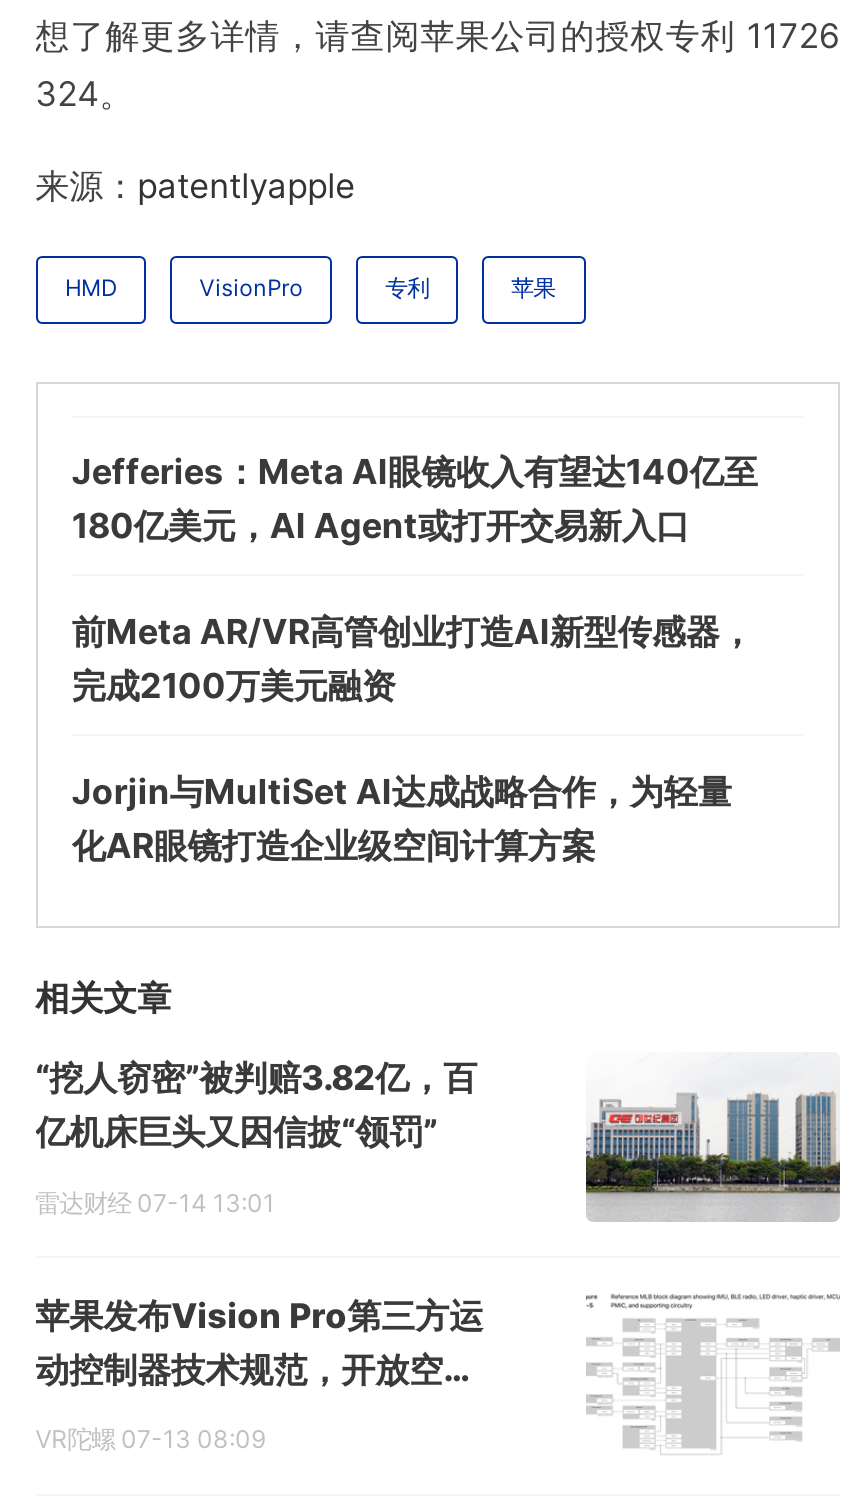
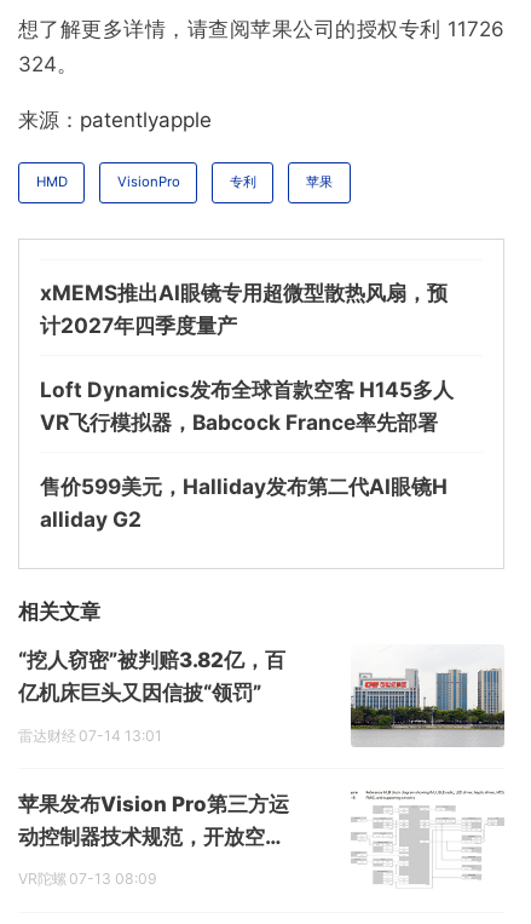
- Jefferies：Meta AI眼镜收入有望达140亿至
- 180亿美元，AI Agent或打开交易新入口
+ xMEMS推出AI眼镜专用超微型散热风扇，预
+ 计2027年四季度量产

- 前Meta AR/VR高管创业打造AI新型传感器，
- 完成2100万美元融资
+ Loft Dynamics发布全球首款空客 H145多人
+ VR飞行模拟器，Babcock France率先部署

- Jorjin与MultiSet AI达成战略合作，为轻量
- 化AR眼镜打造企业级空间计算方案
+ 售价599美元，Halliday发布第二代AI眼镜H
+ alliday G2
